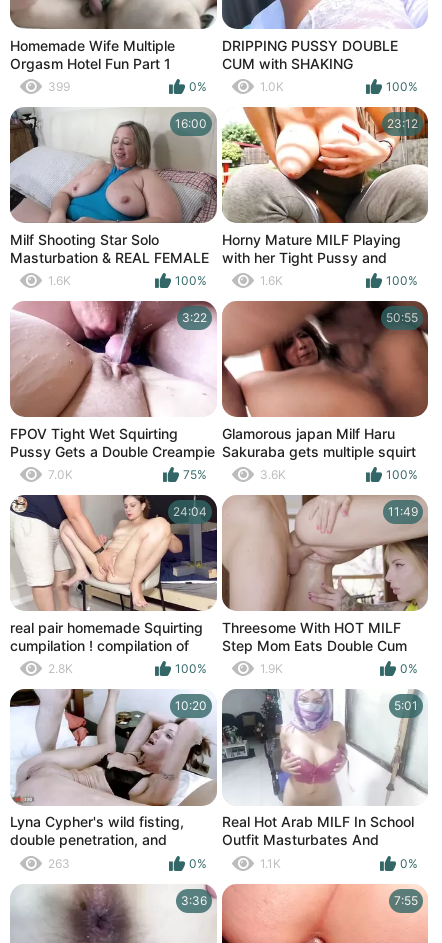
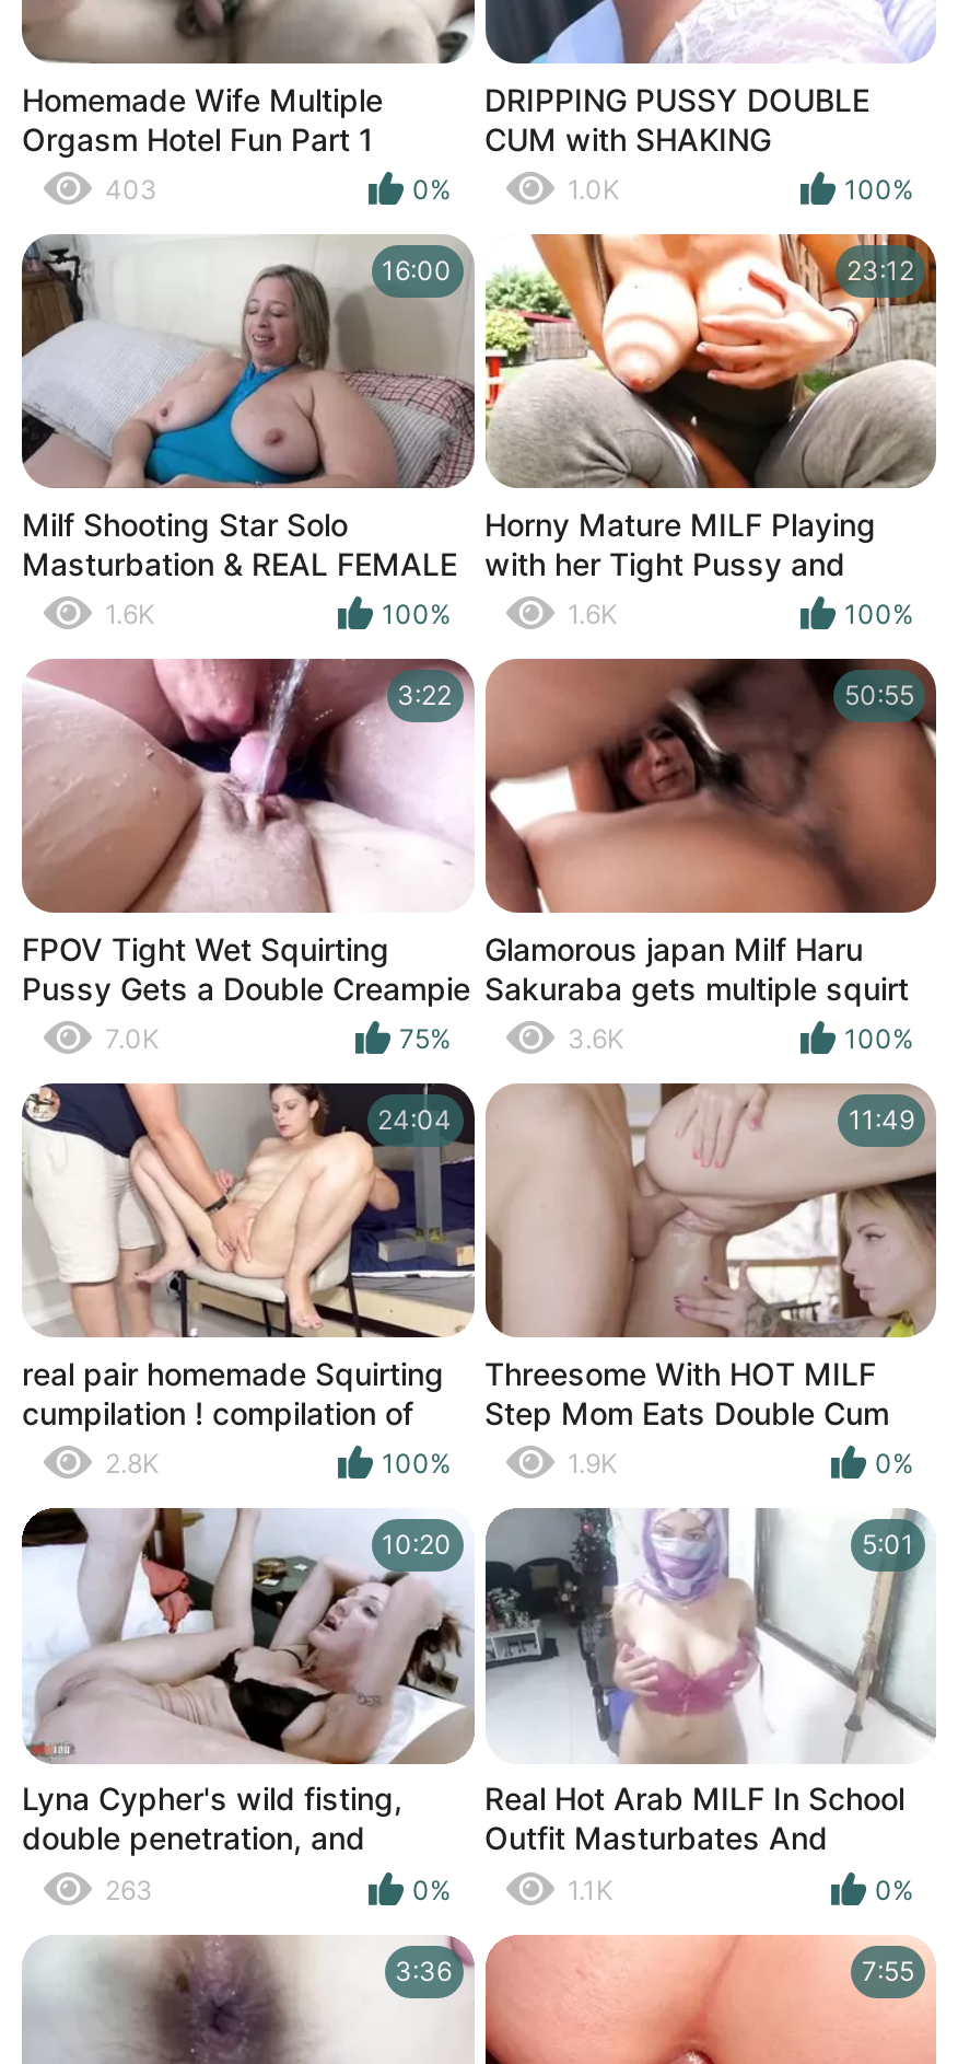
- 399
+ 403
